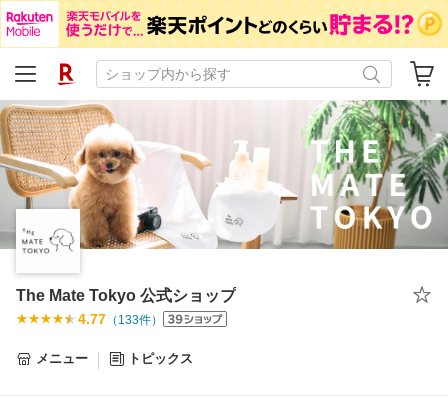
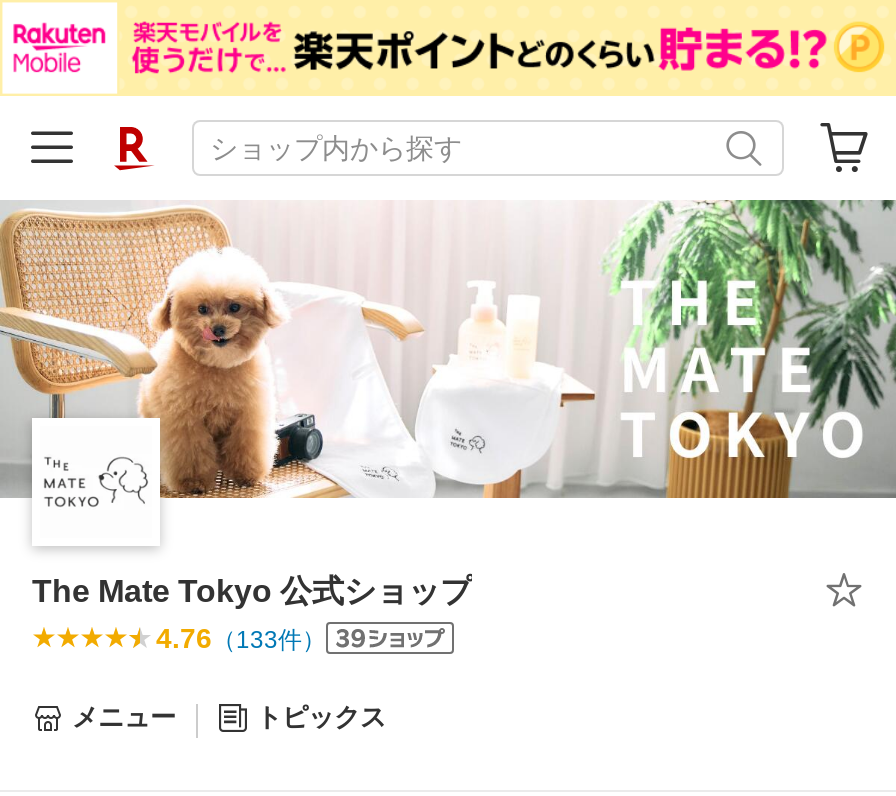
- 4.77（133件）
+ 4.76（133件）
